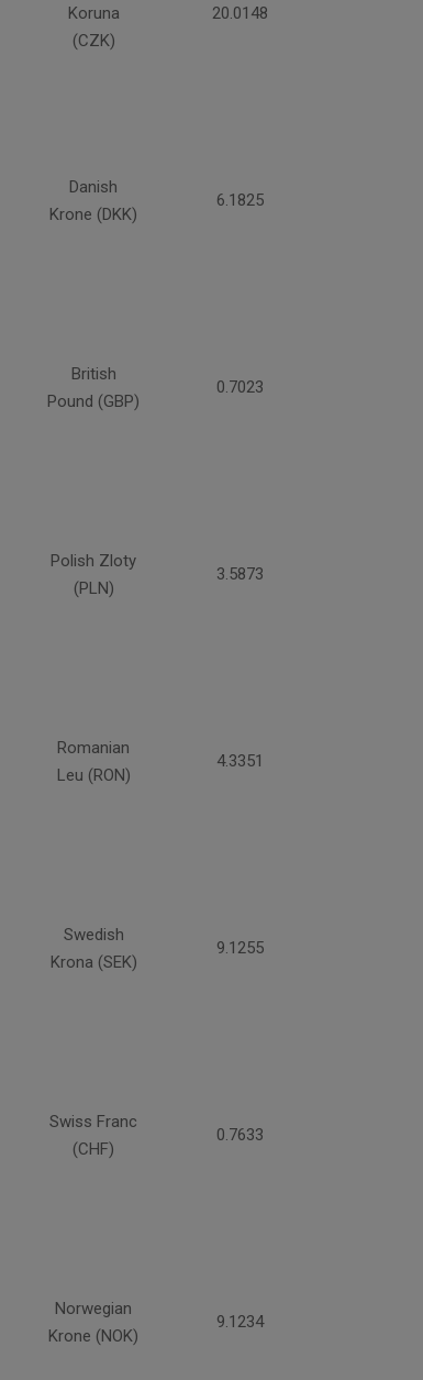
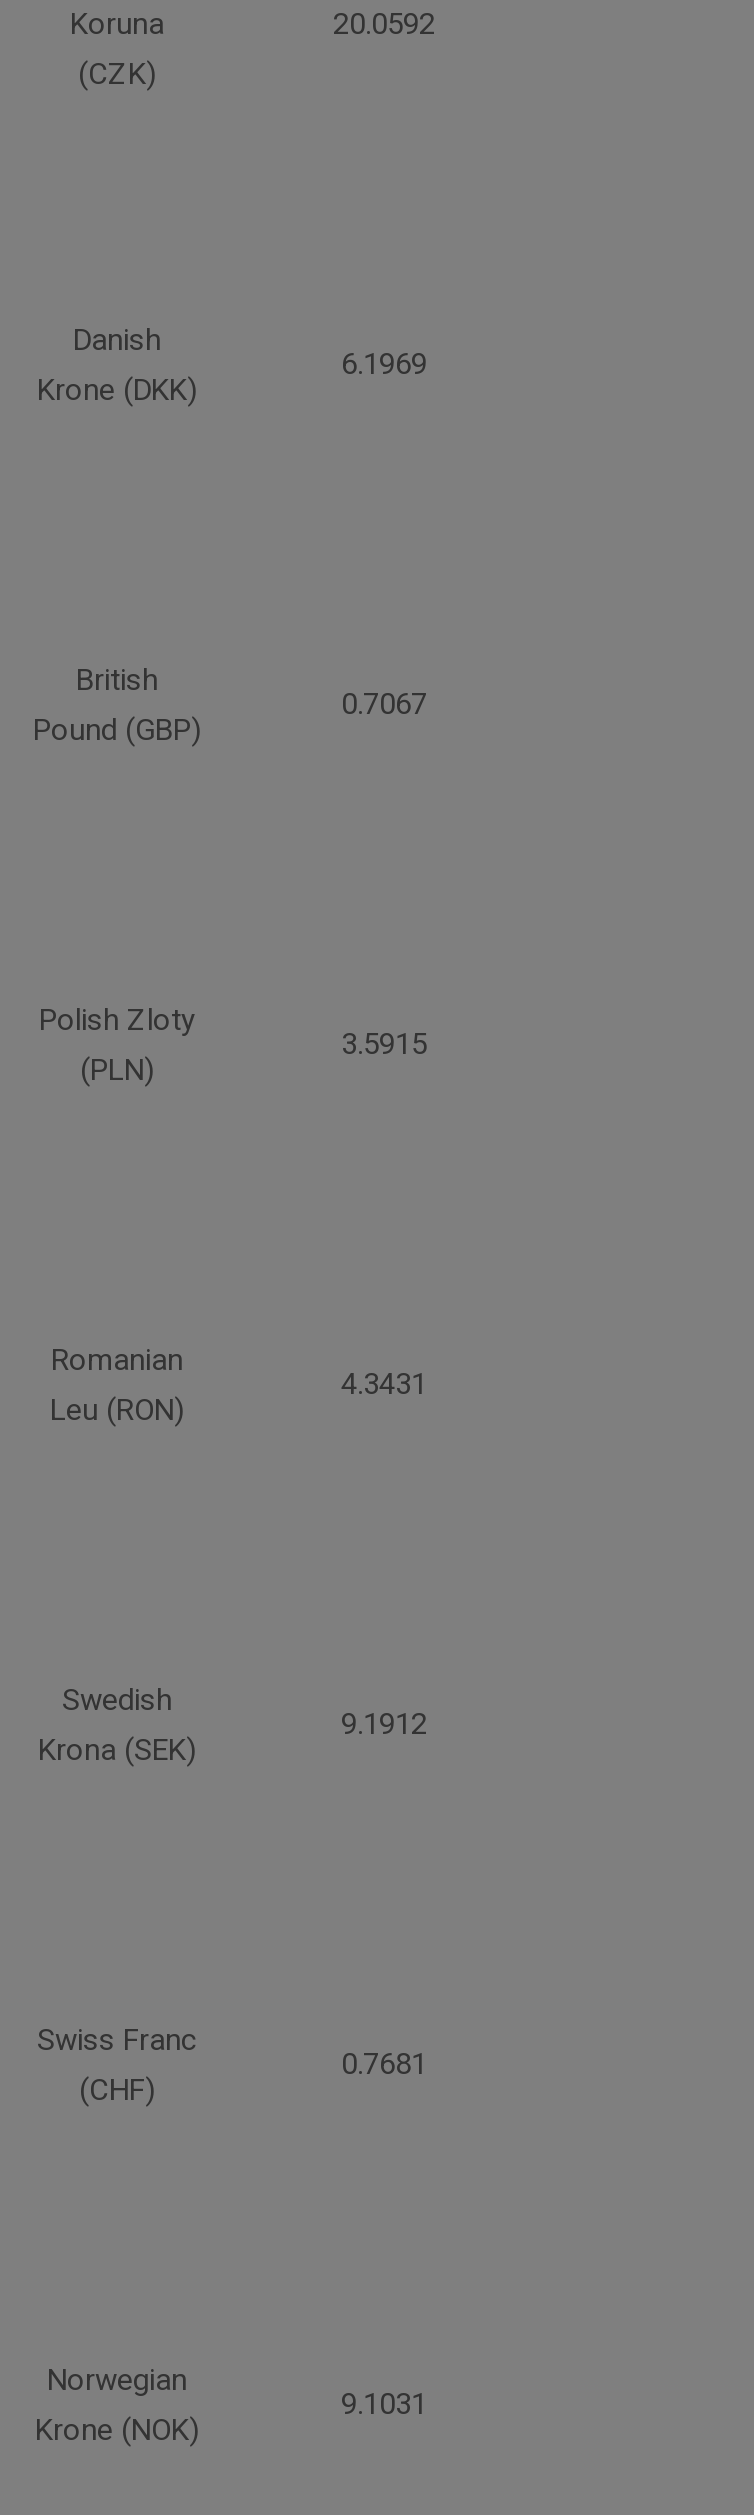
- 20.0148
+ 20.0592

- 6.1825
+ 6.1969

- 0.7023
+ 0.7067

- 3.5873
+ 3.5915

- 4.3351
+ 4.3431

- 9.1255
+ 9.1912

- 0.7633
+ 0.7681

- 9.1234
+ 9.1031
